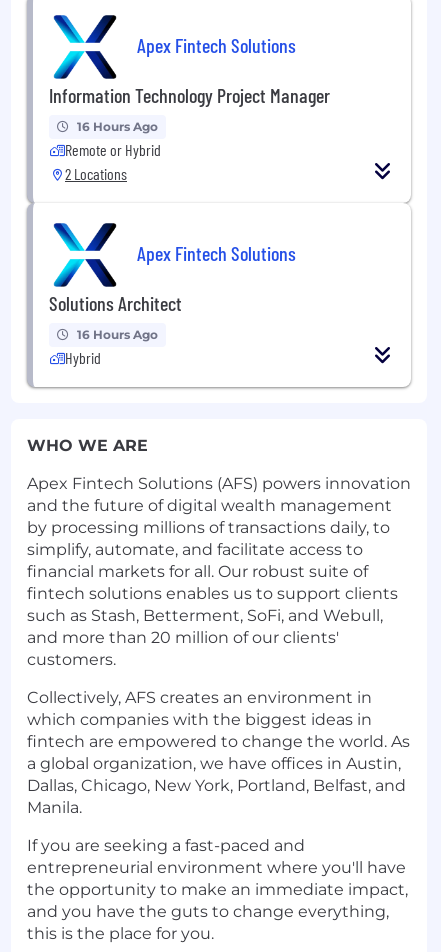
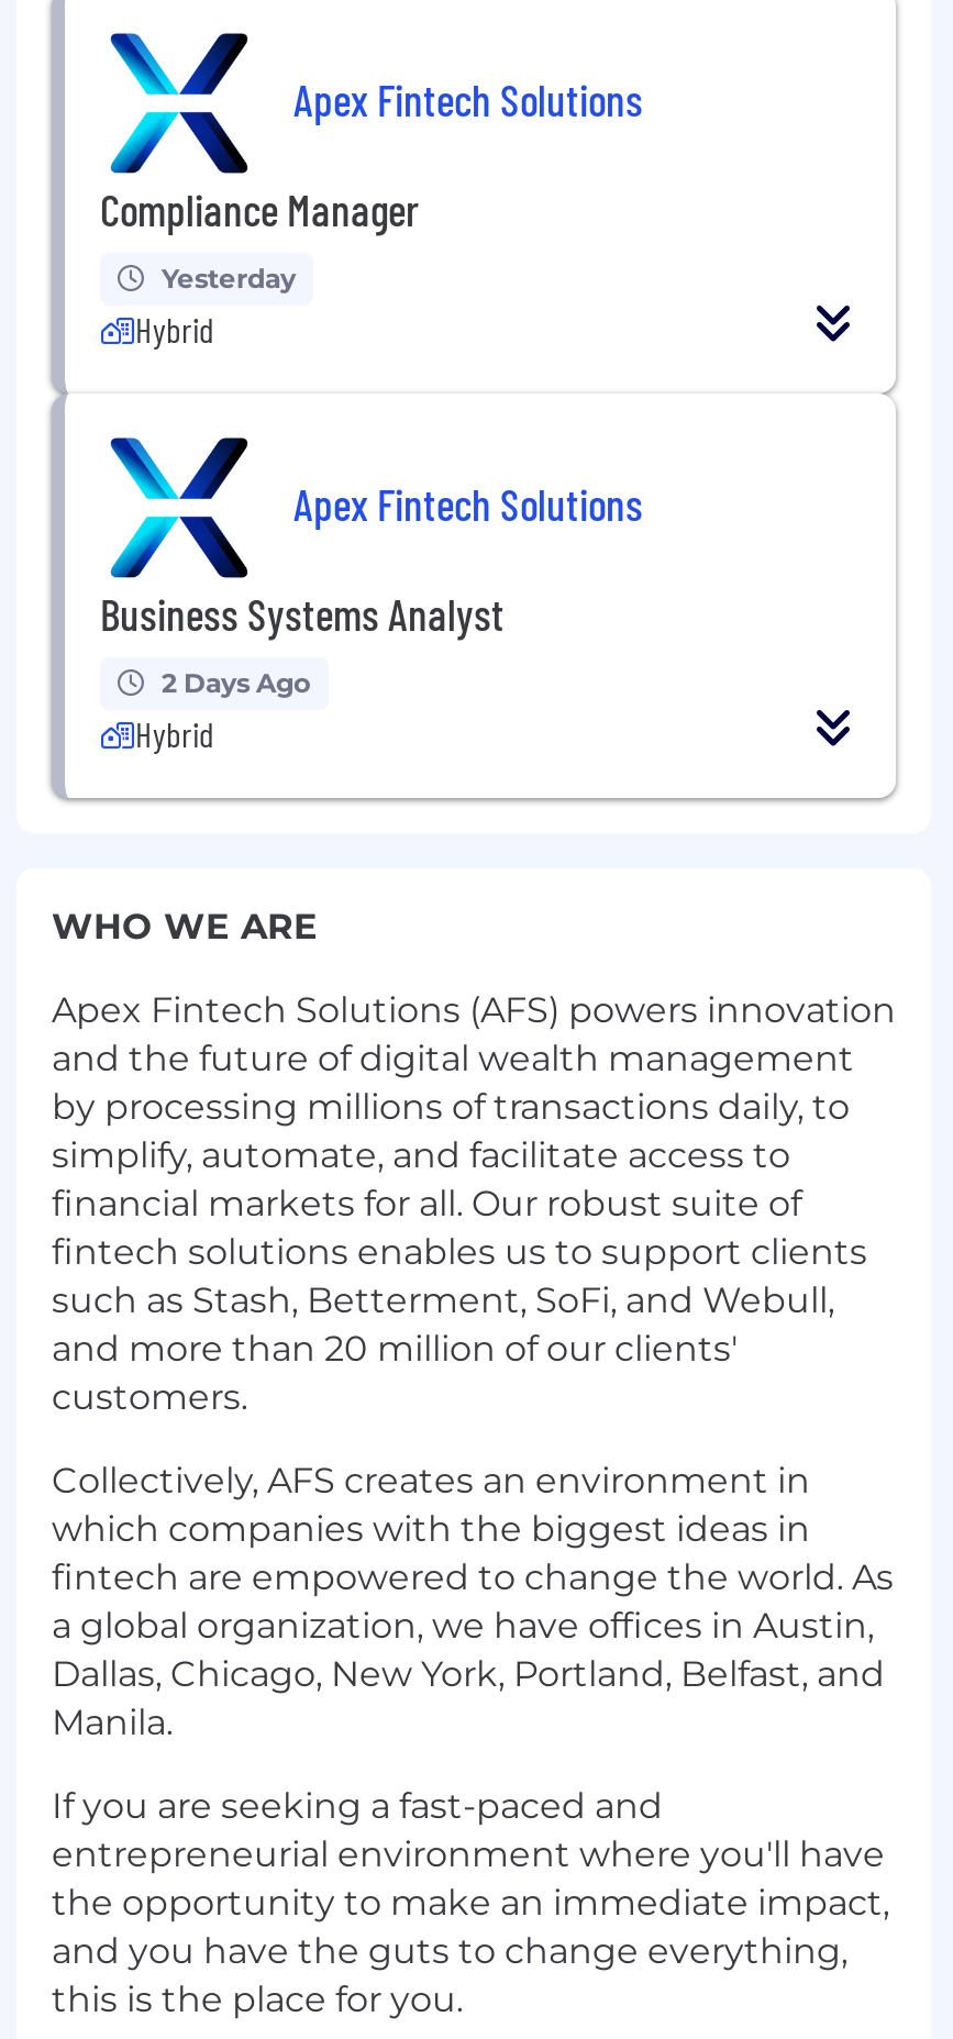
- Information Technology Project Manager
+ Compliance Manager

- 16 Hours Ago
- Remote or Hybrid
- 2 Locations
+ Yesterday
+ Hybrid

- Solutions Architect
+ Business Systems Analyst

- 16 Hours Ago
+ 2 Days Ago
